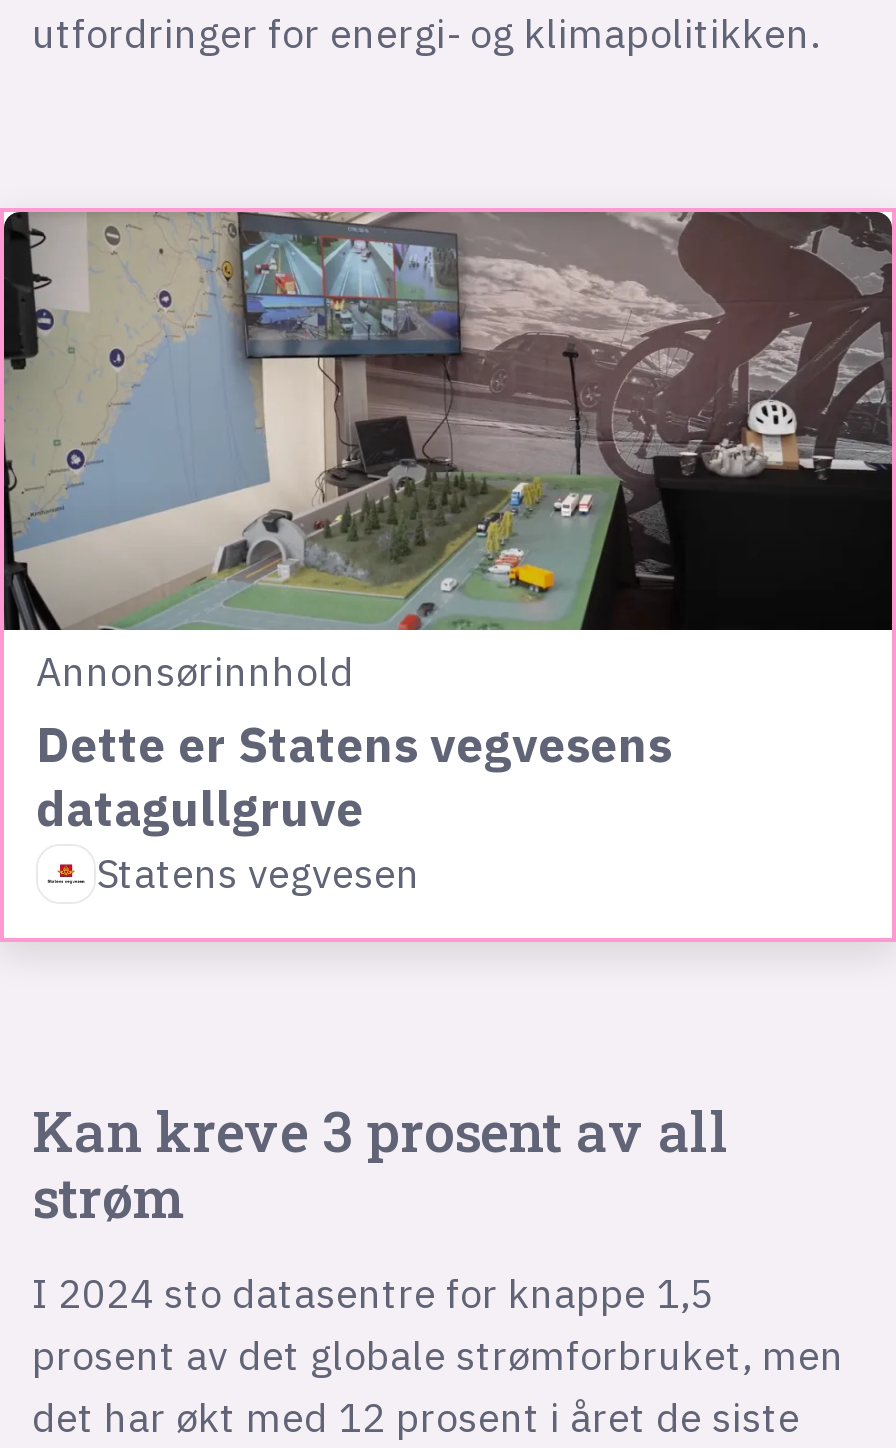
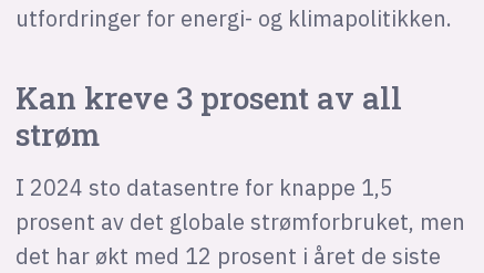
- [image]
- Annonsørinnhold
- Dette er Statens vegvesens
- datagullgruve
- Statens vegvesen
